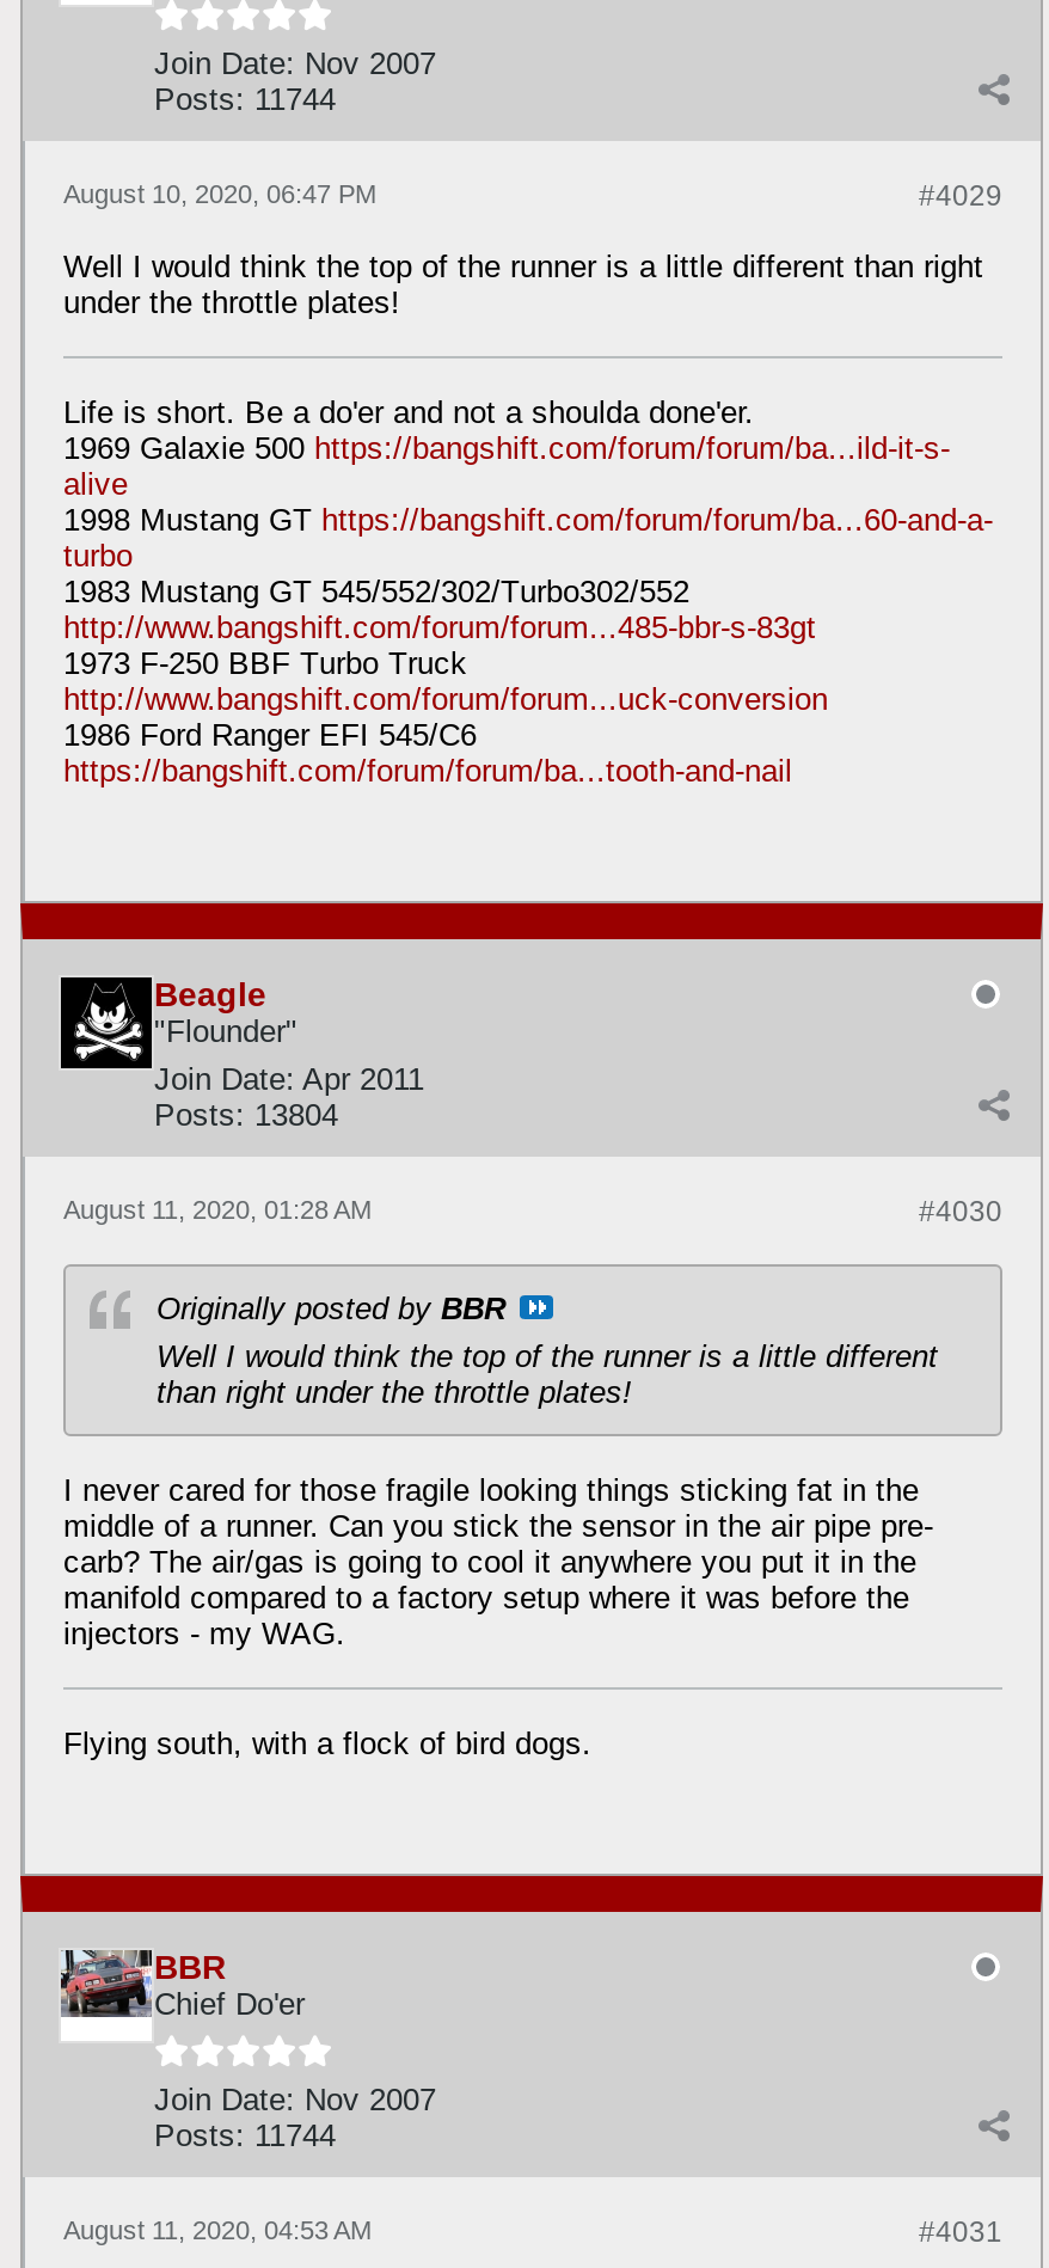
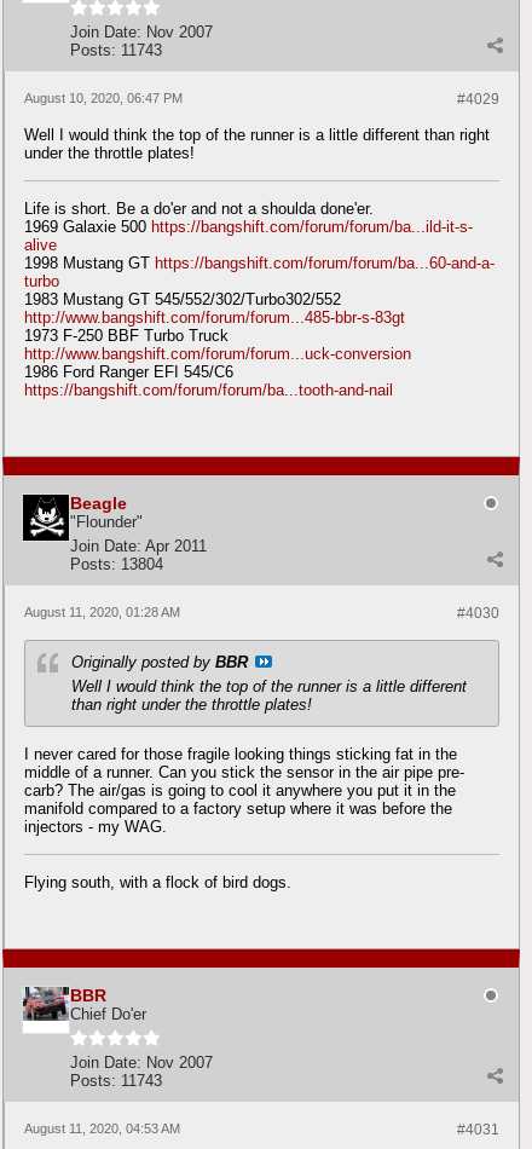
- Posts: 11744
+ Posts: 11743

- Posts: 11744
+ Posts: 11743
